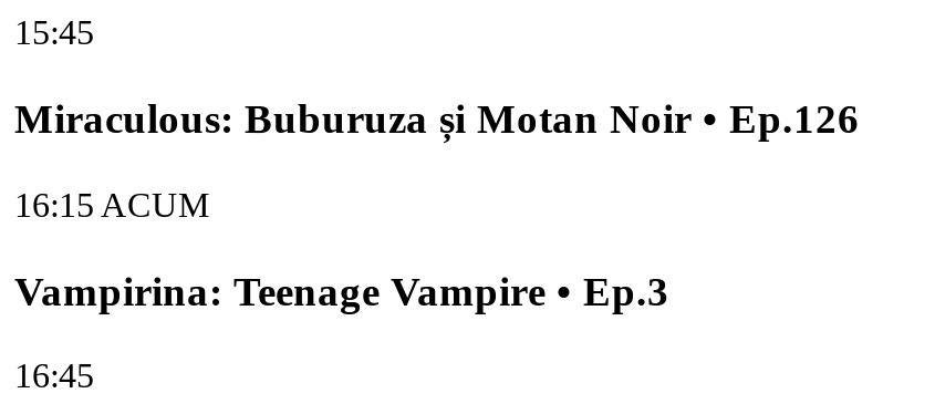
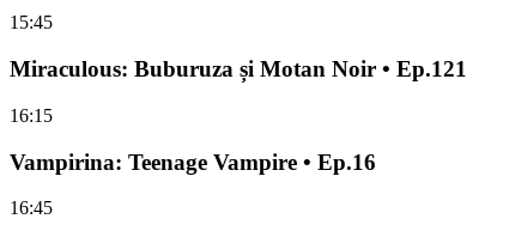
- Miraculous: Buburuza și Motan Noir • Ep.126
+ Miraculous: Buburuza și Motan Noir • Ep.121

- 16:15 ACUM
+ 16:15

- Vampirina: Teenage Vampire • Ep.3
+ Vampirina: Teenage Vampire • Ep.16
